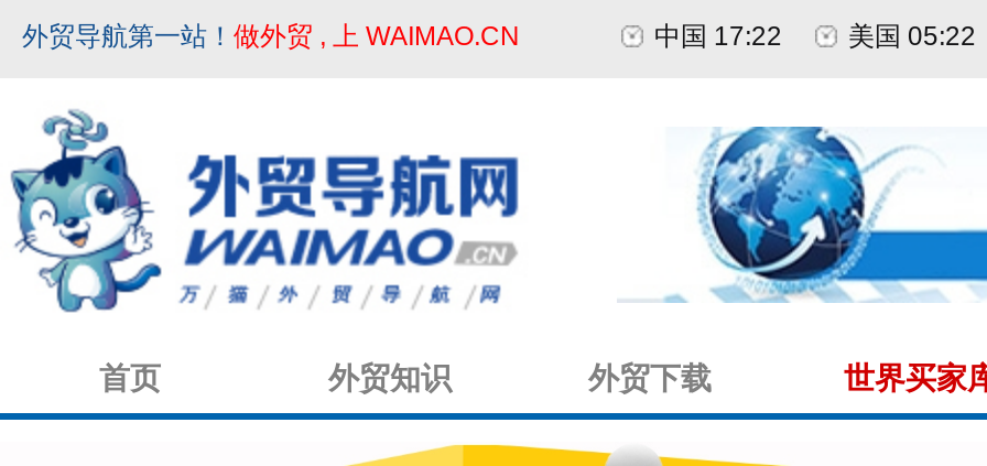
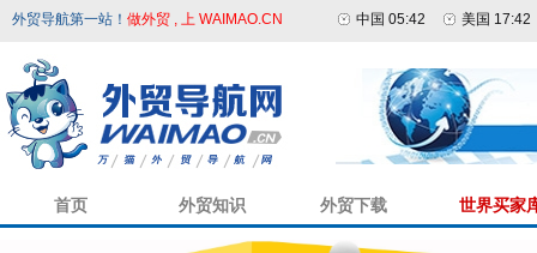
- 中国 17:22
+ 中国 05:42

- 美国 05:22
+ 美国 17:42
